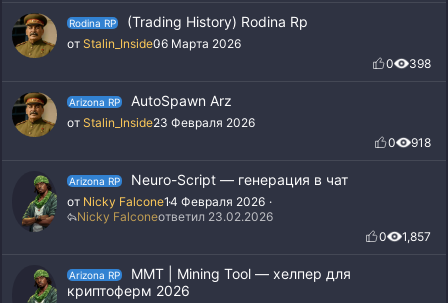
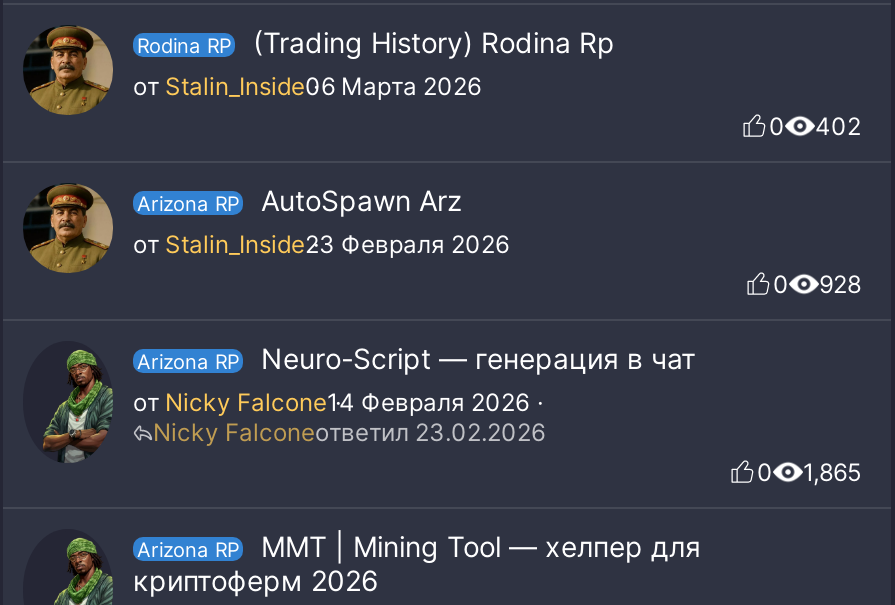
- 398
+ 402

- 918
+ 928

- 1,857
+ 1,865
